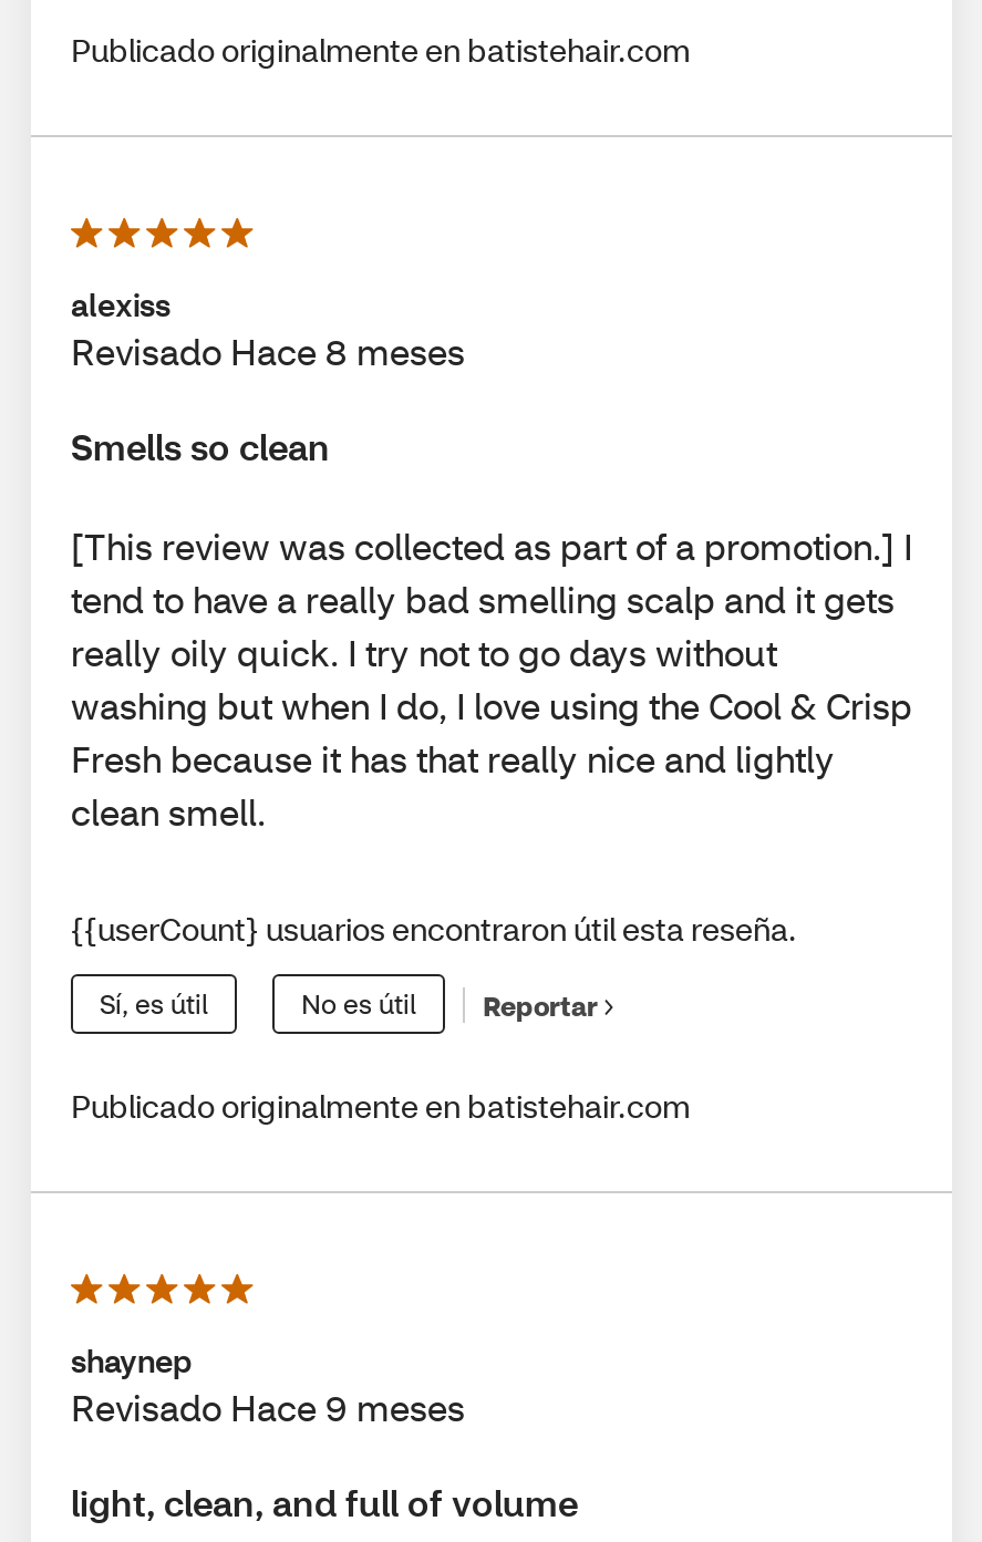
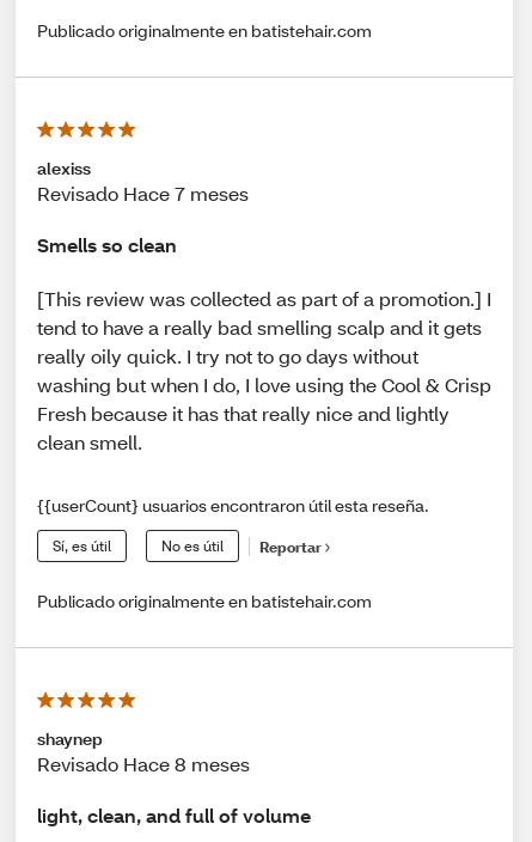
moved down: Revisado Hace 8 meses

+ Revisado Hace 7 meses

- Revisado Hace 9 meses
